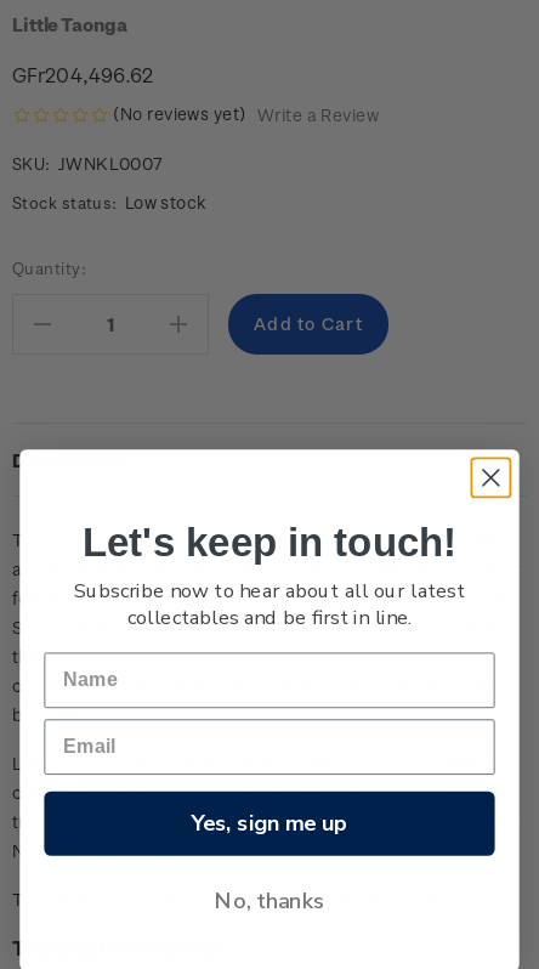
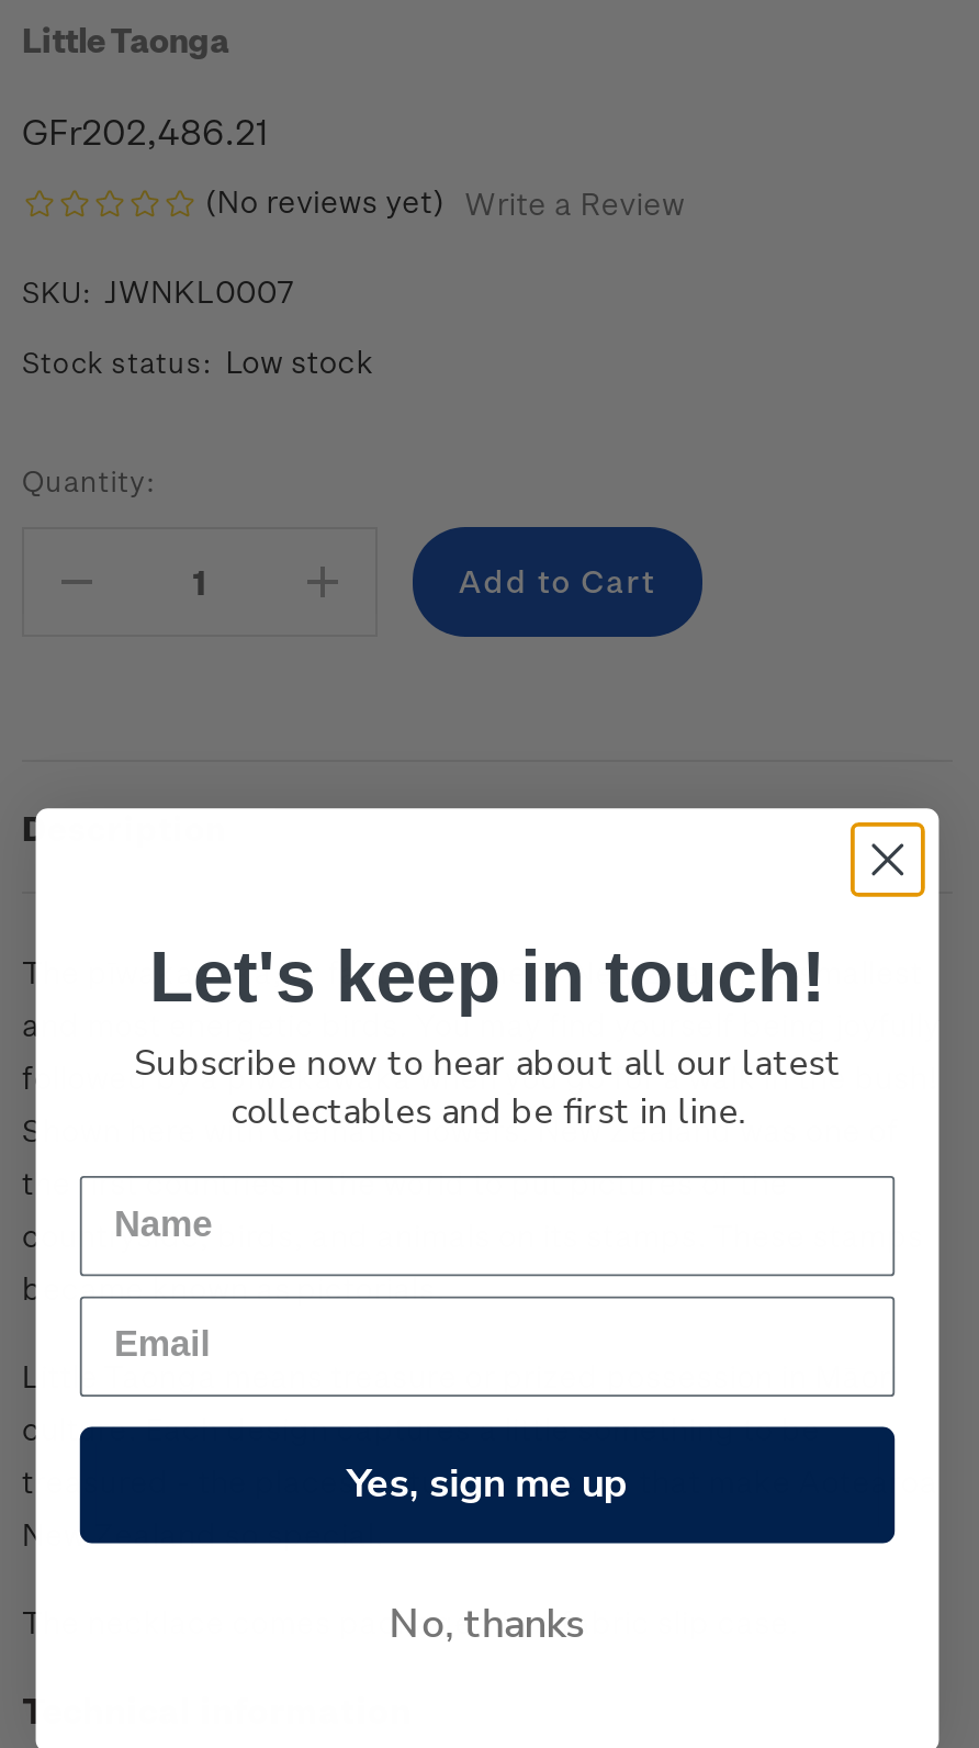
- GFr204,496.62
+ GFr202,486.21
